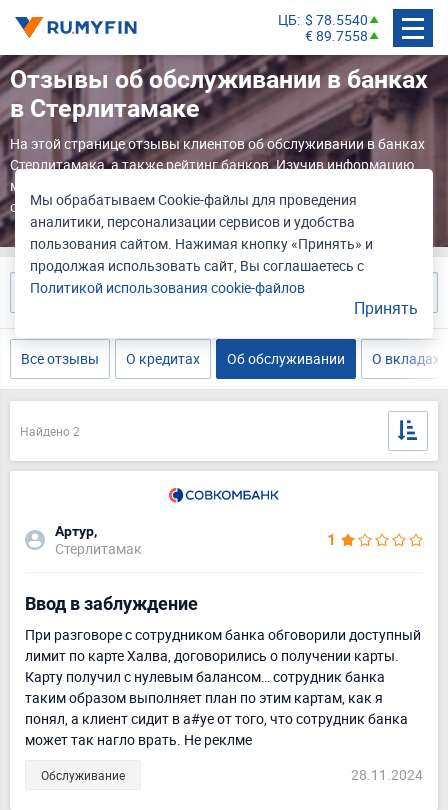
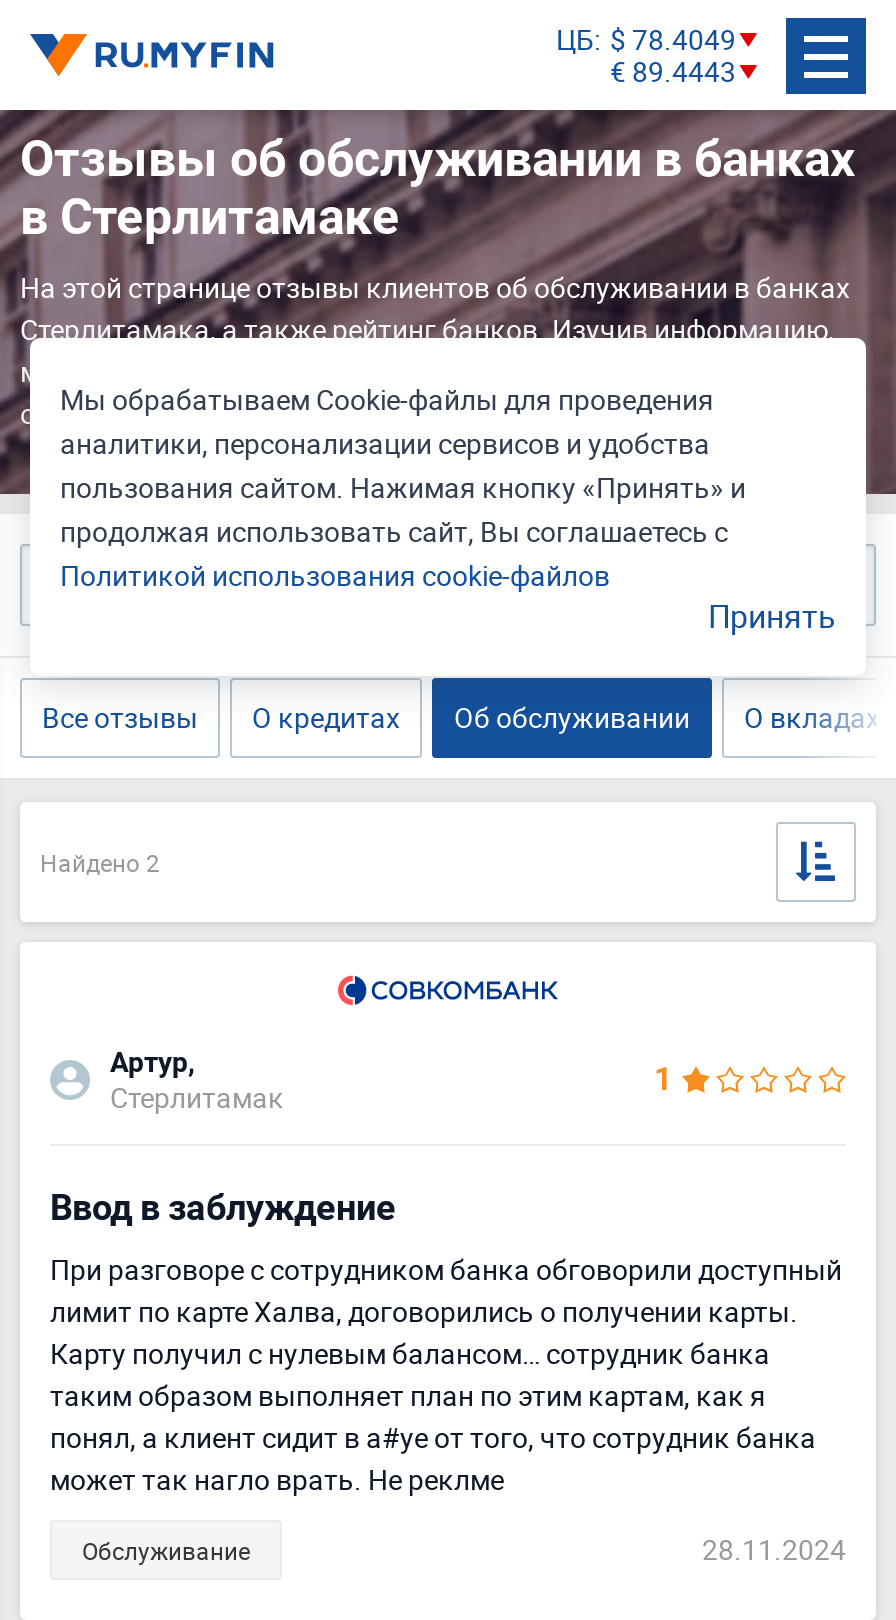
- ЦБ $ 78.5540
+ ЦБ $ 78.4049

- € 89.7558
+ € 89.4443
